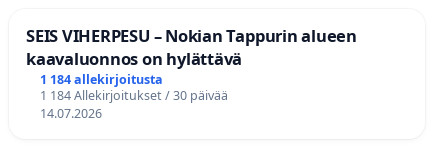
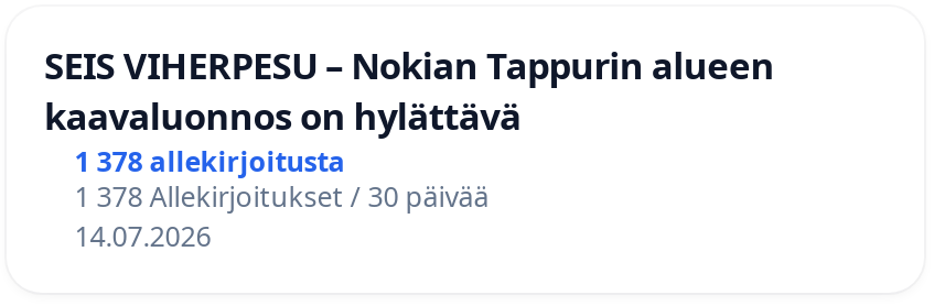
- 1 184 allekirjoitusta
+ 1 378 allekirjoitusta

- 1 184 Allekirjoitukset / 30 päivää
+ 1 378 Allekirjoitukset / 30 päivää
